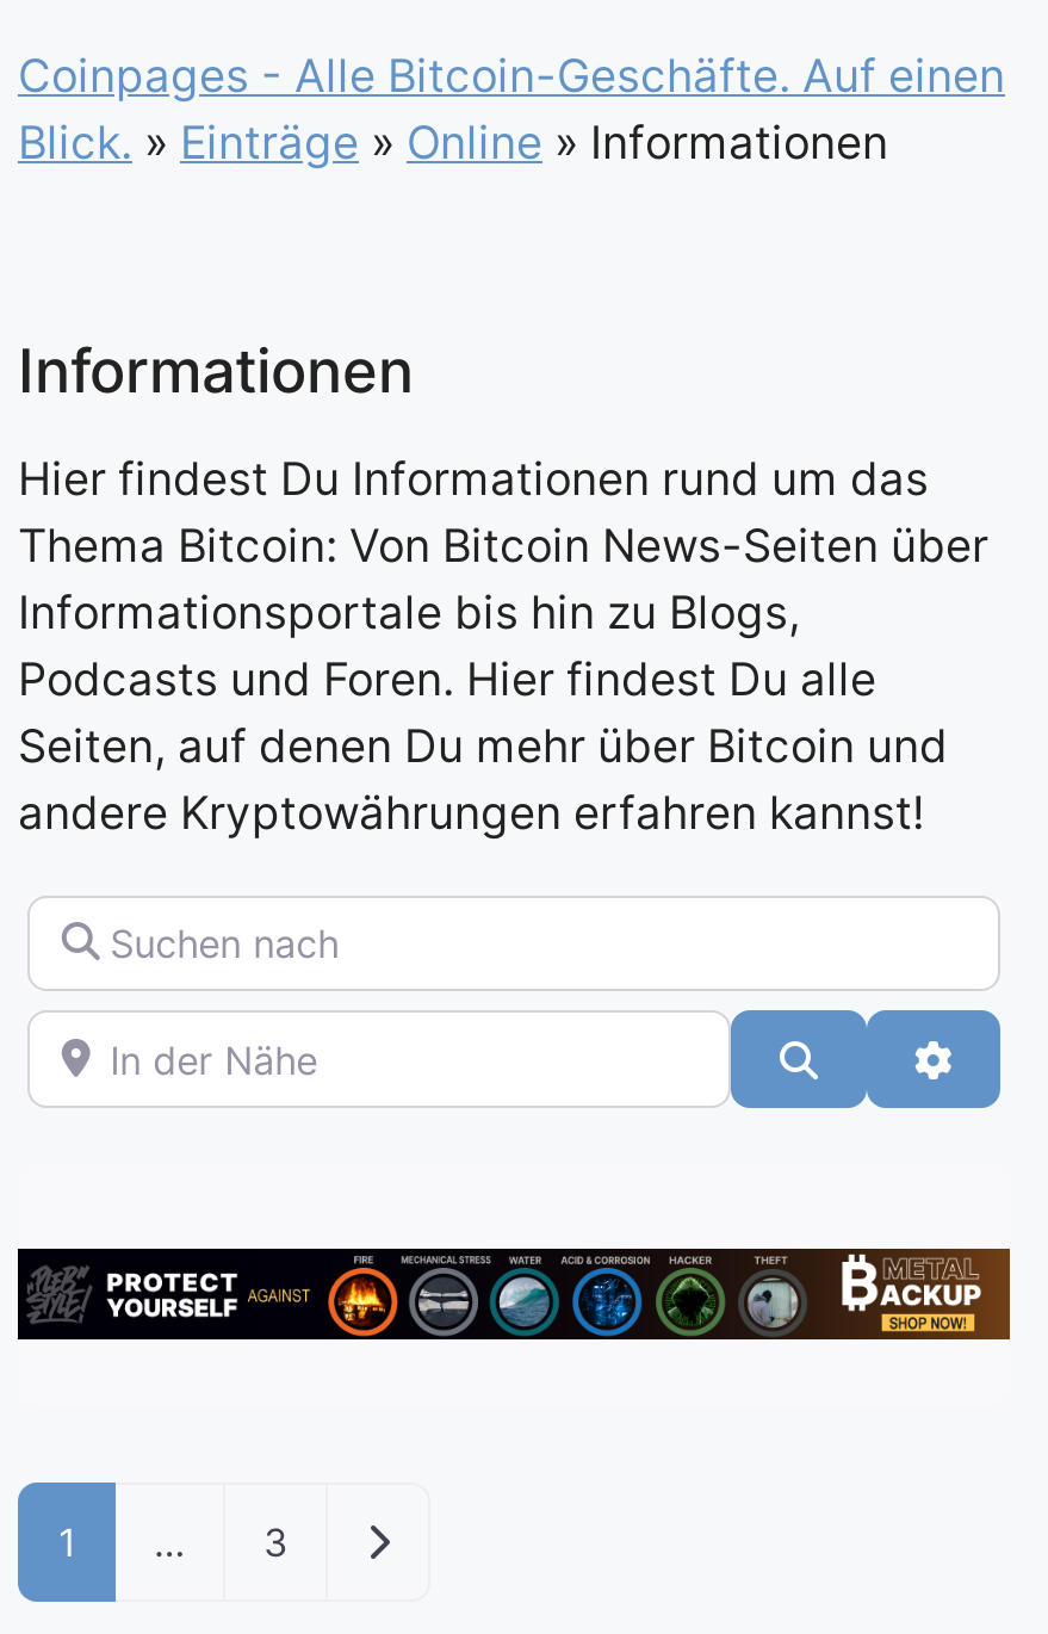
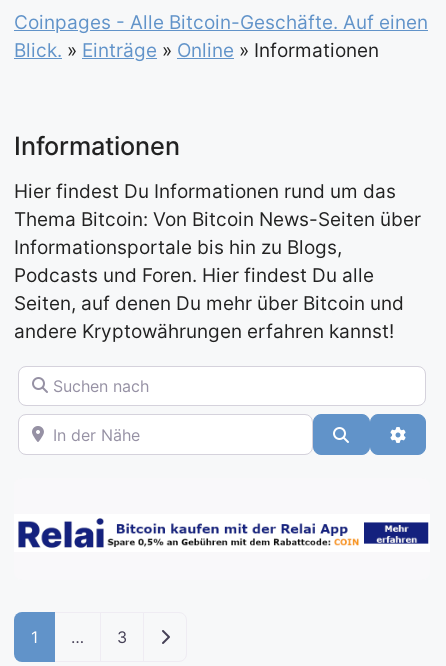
- [image]
+ [image]
